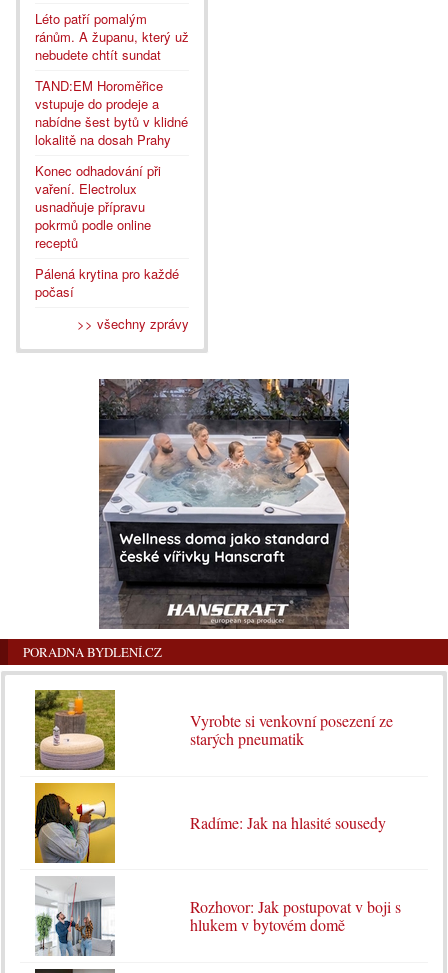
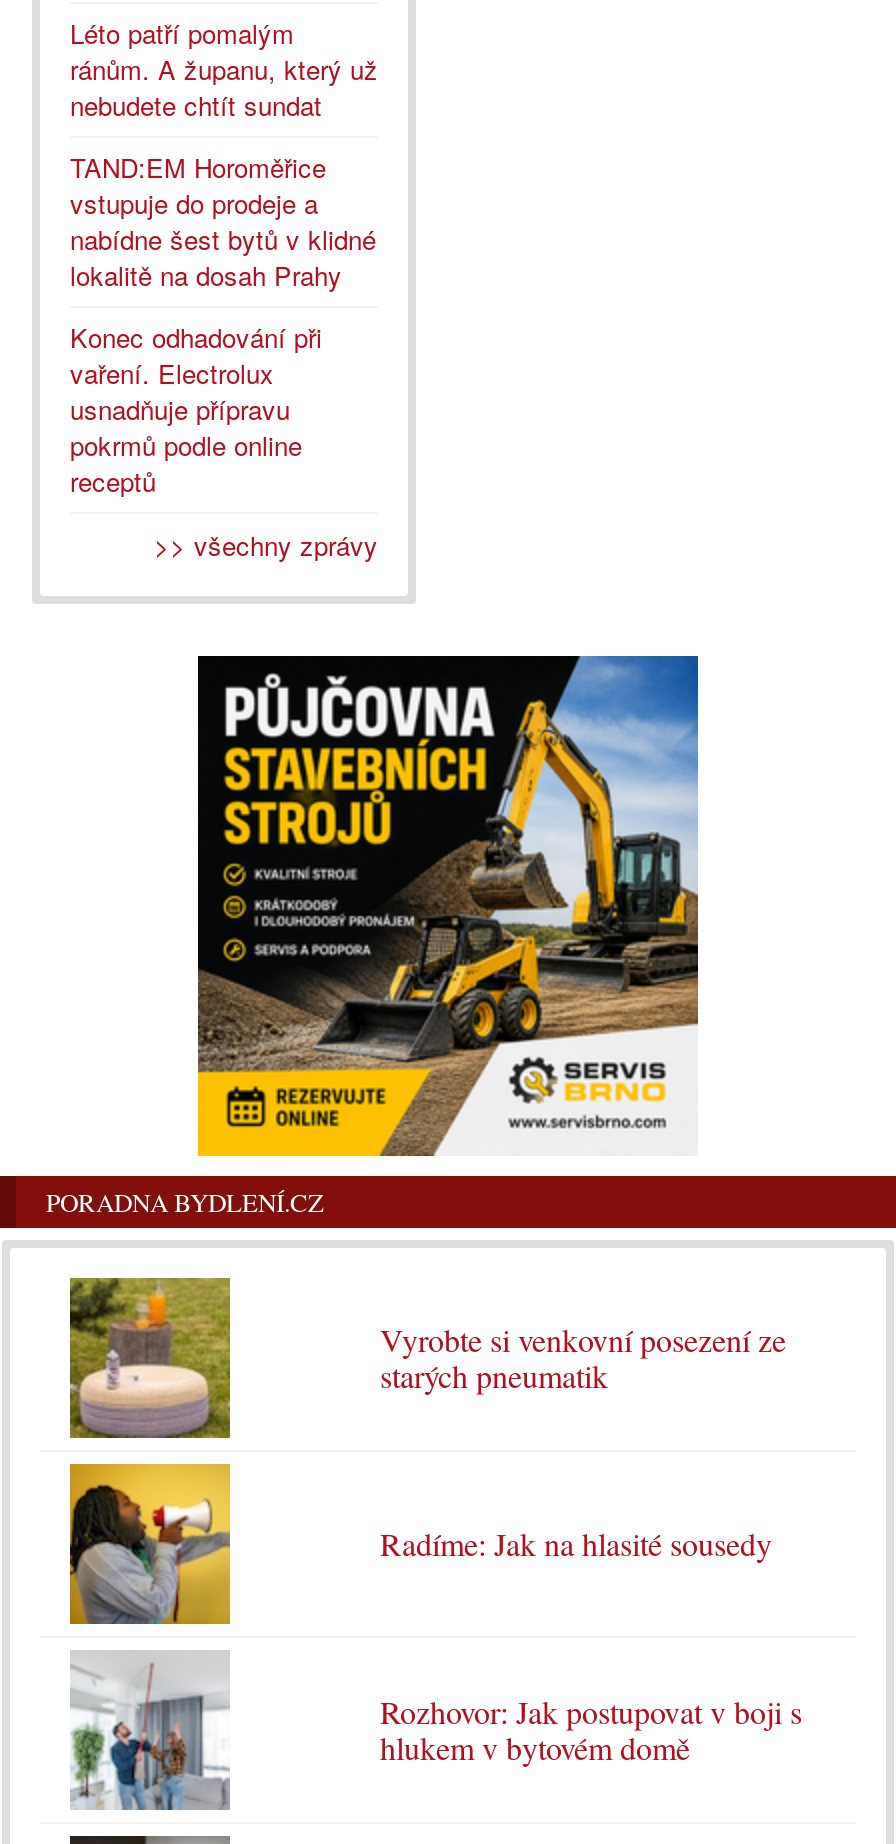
- Pálená krytina pro každé
- počasí

- [image]
+ [image]
